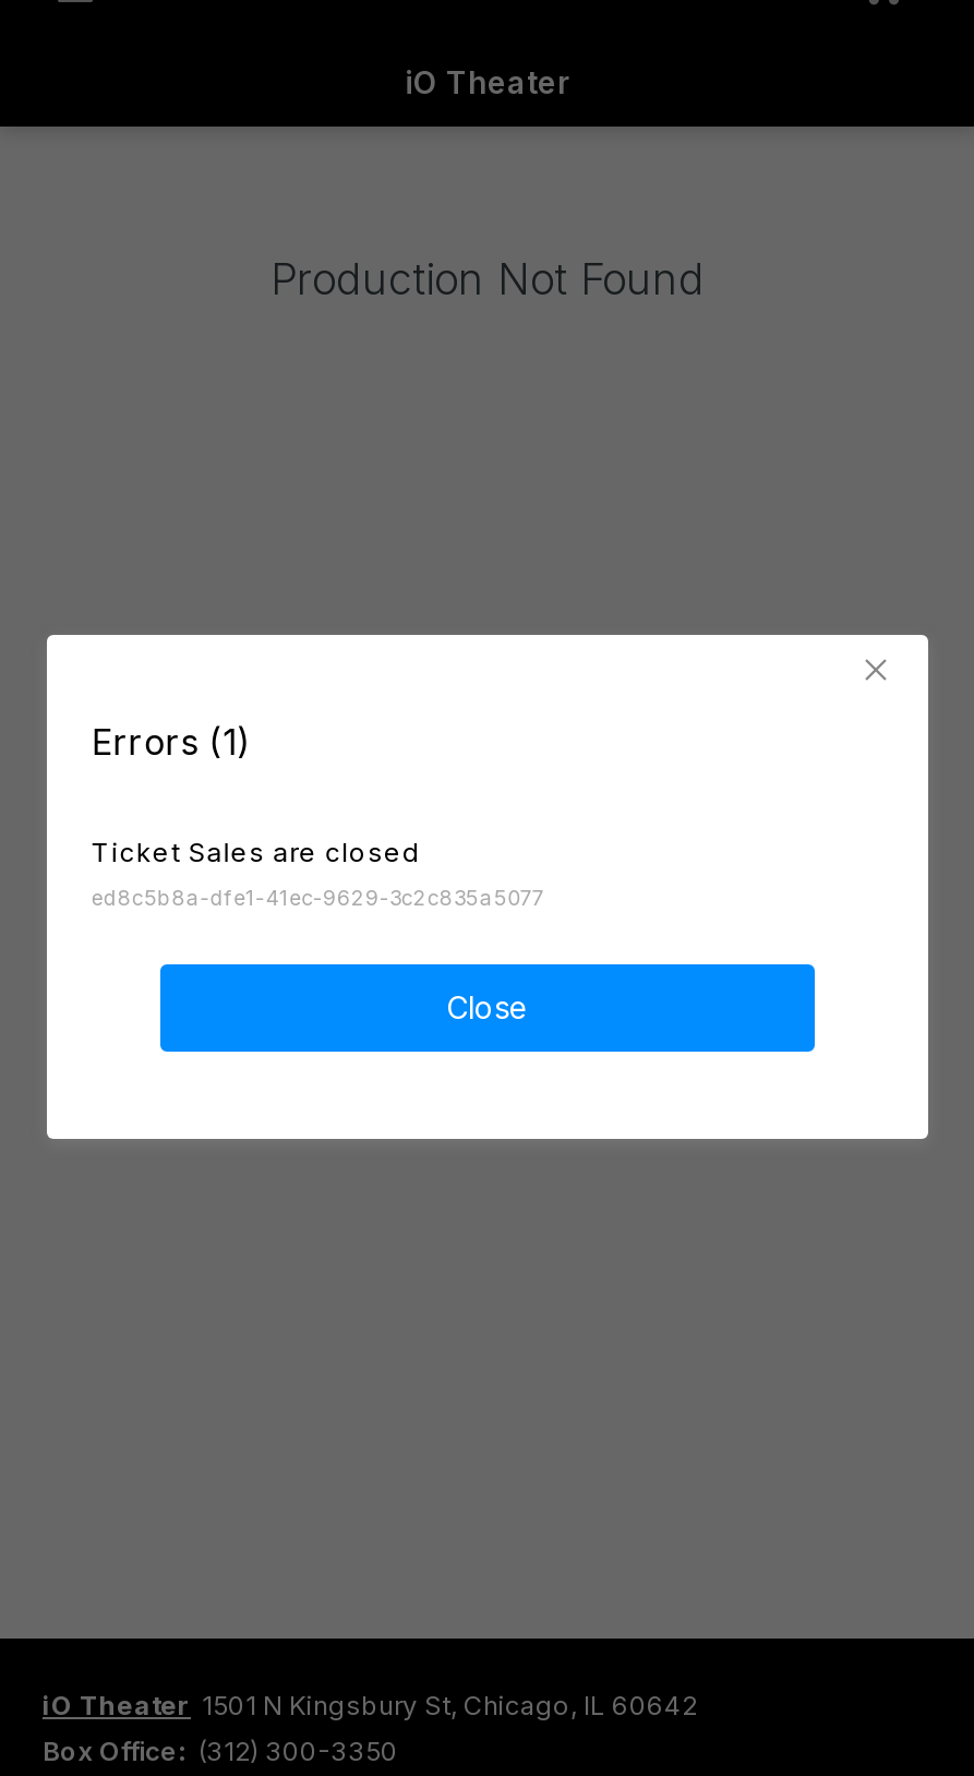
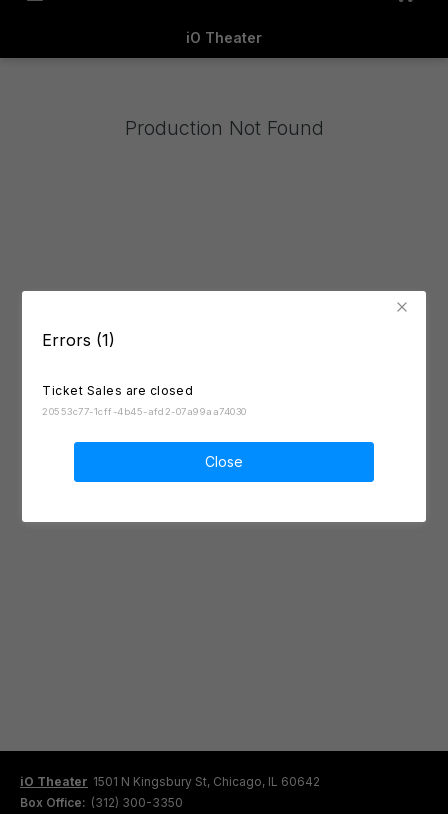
- ed8c5b8a-dfe1-41ec-9629-3c2c835a5077
+ 20553c77-1cff-4b45-afd2-07a99aa74030
